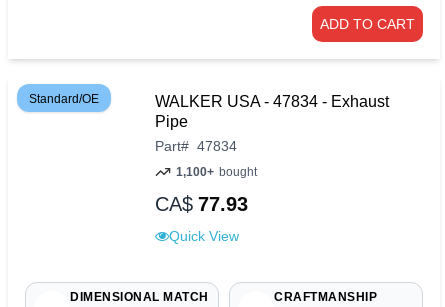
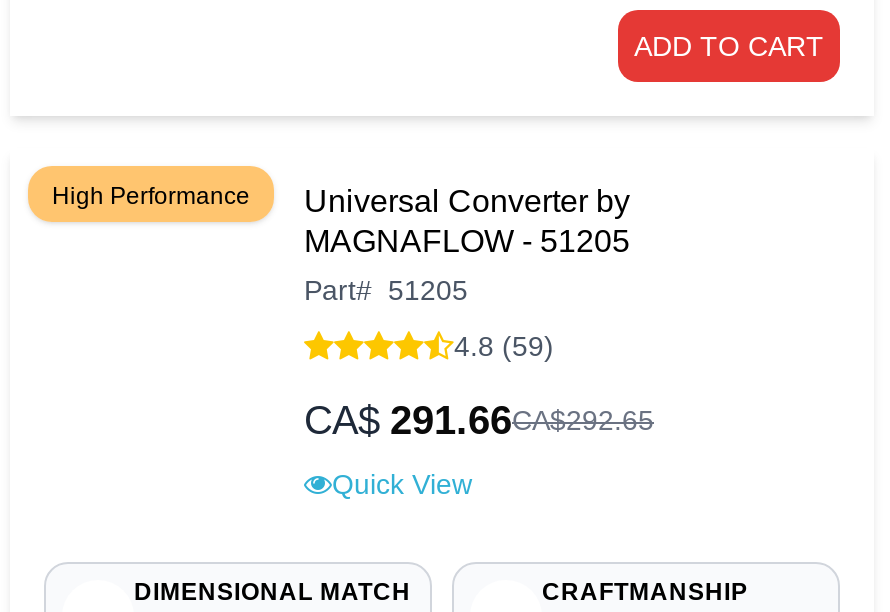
- Standard/OE
- WALKER USA - 47834 - Exhaust
- Pipe
+ High Performance
+ Universal Converter by
+ MAGNAFLOW - 51205

- Part#47834
+ Part#51205

- 1,100+ bought
+ 4.8 (59)

- CA$ 77.93
+ CA$ 291.66CA$292.65
